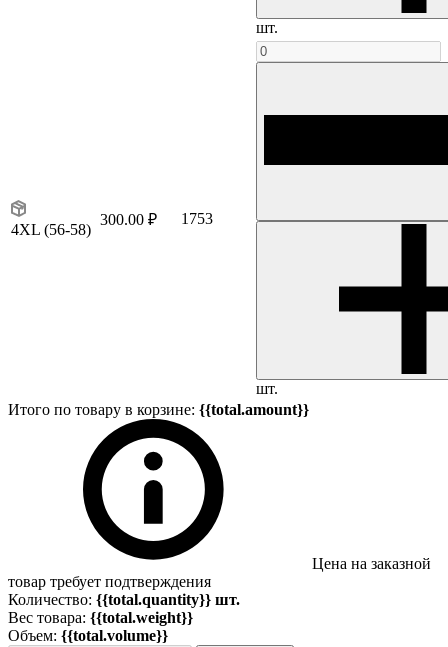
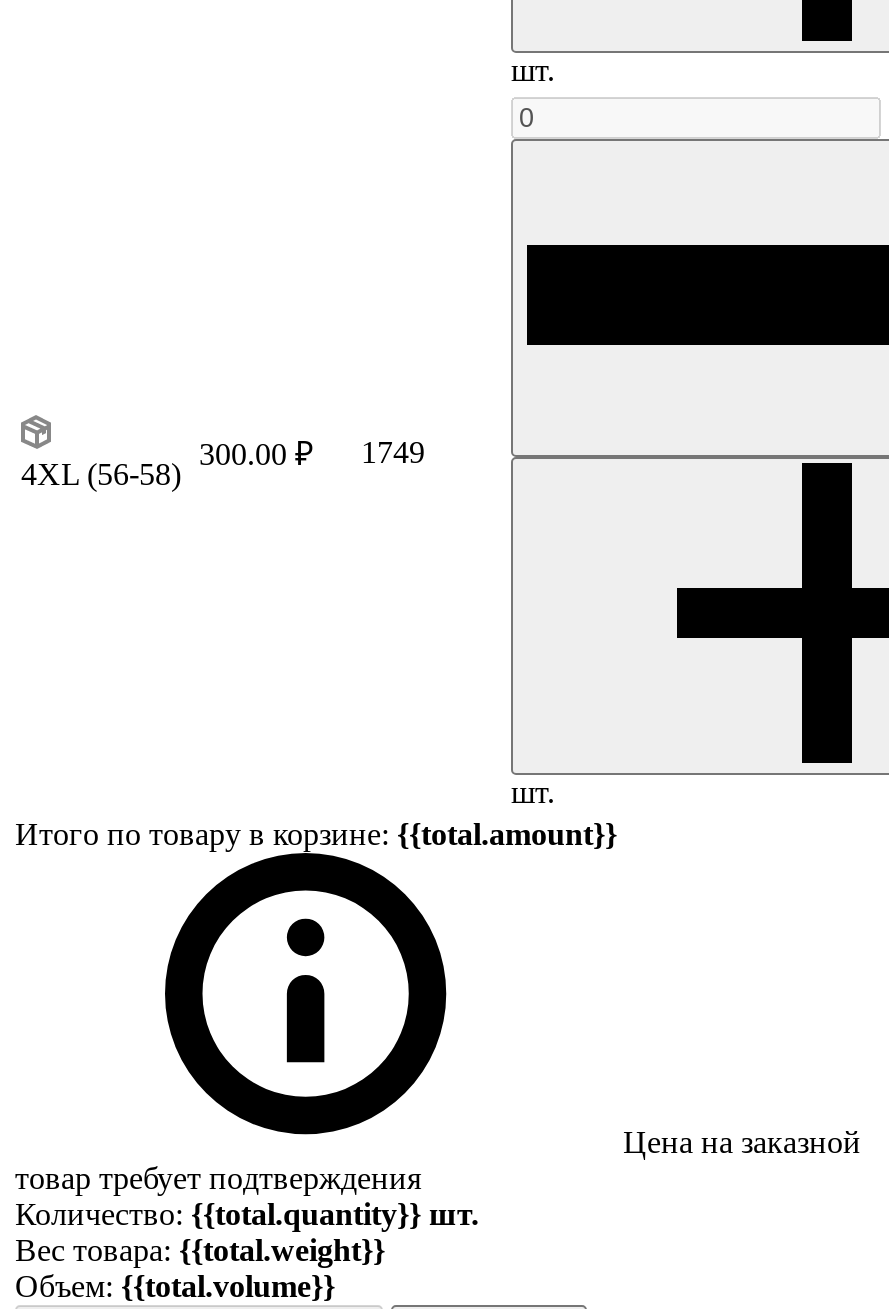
- 300.00 ₽ 1753
+ 300.00 ₽ 1749
